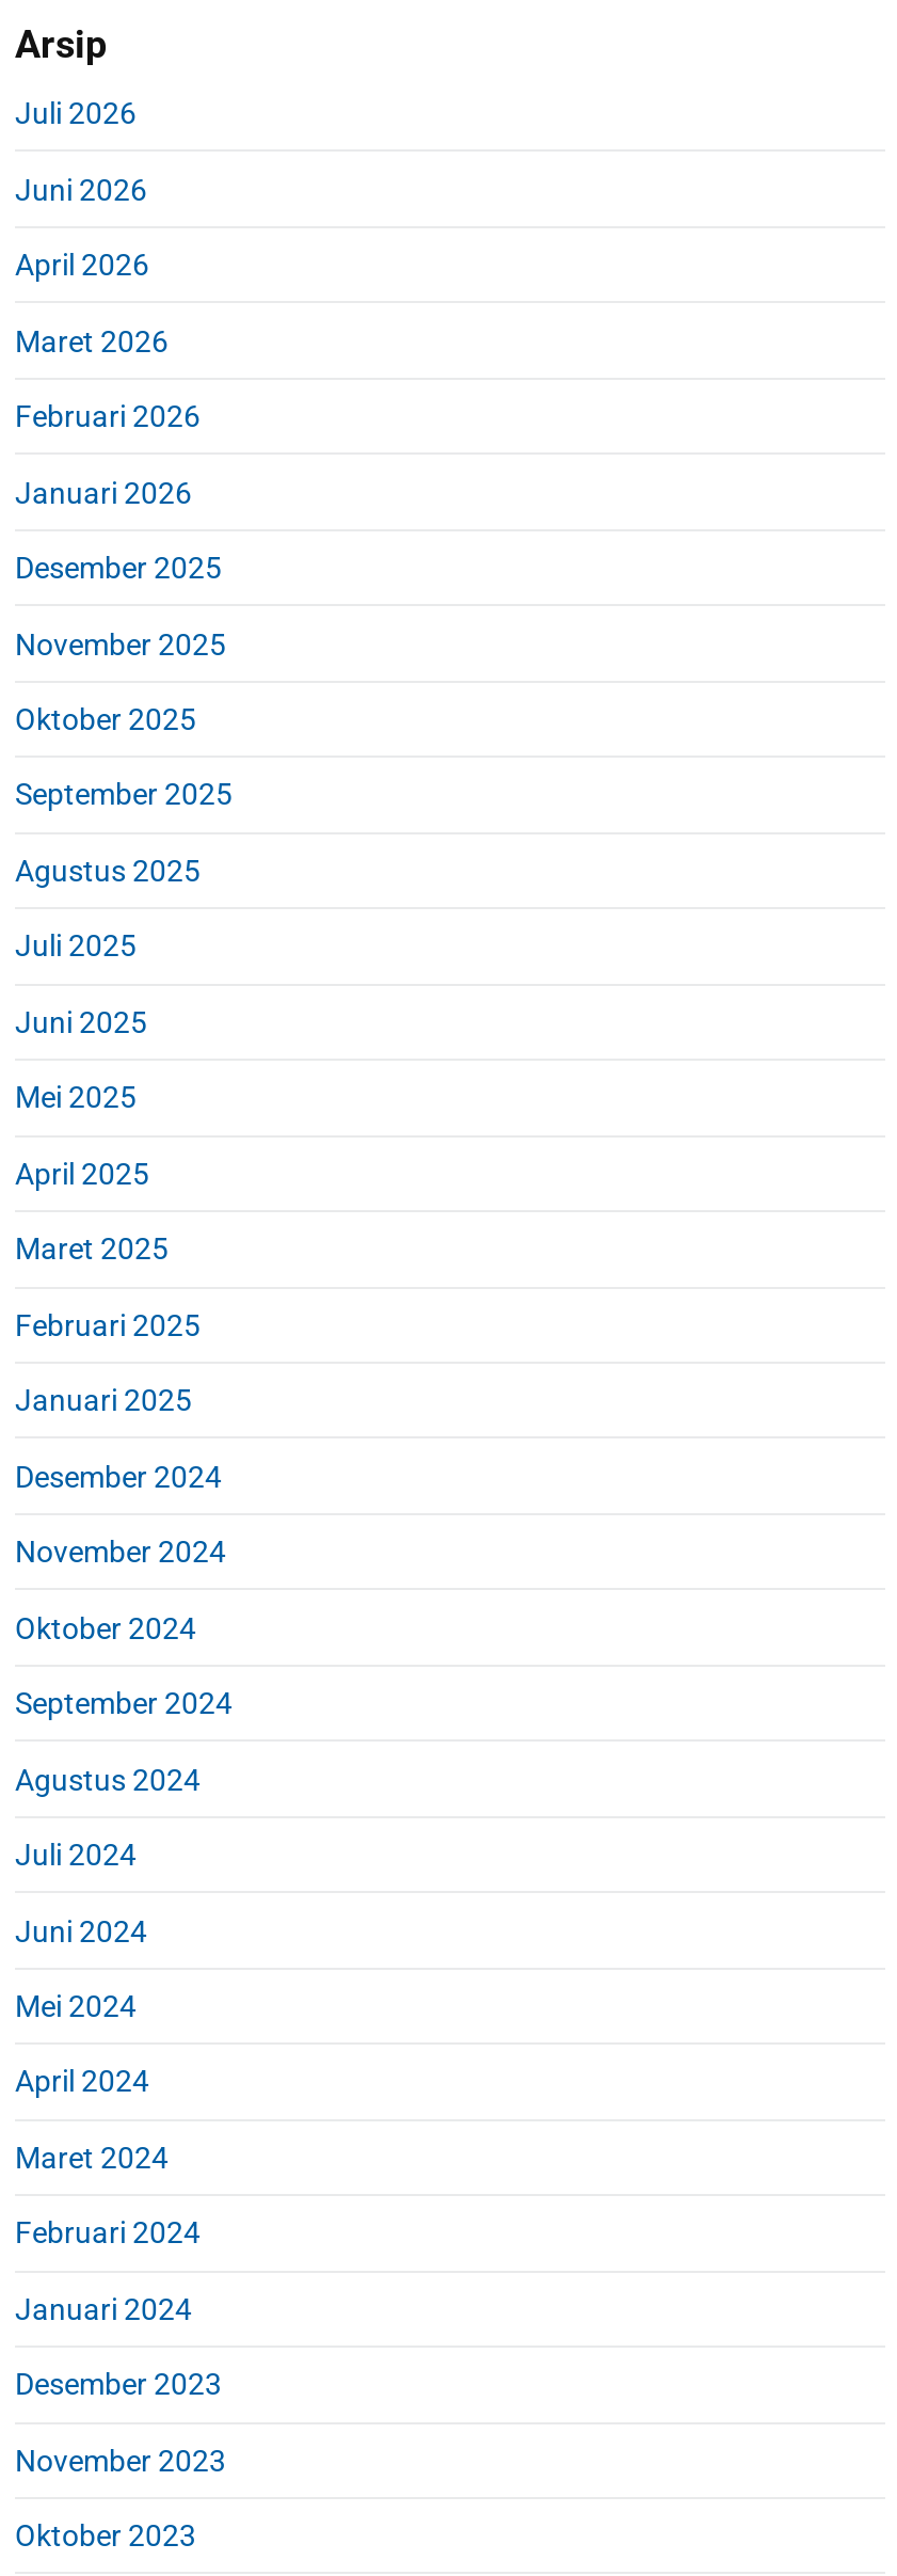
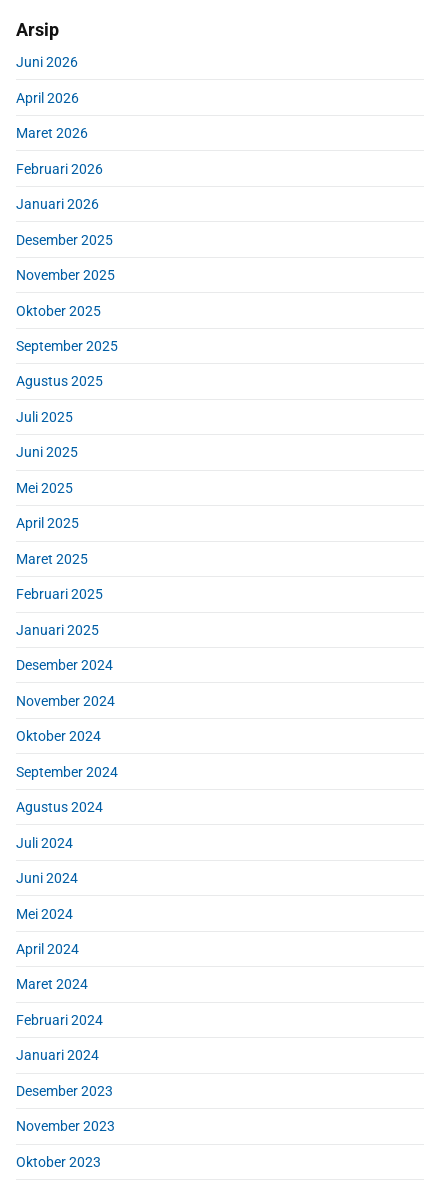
- Juli 2026
